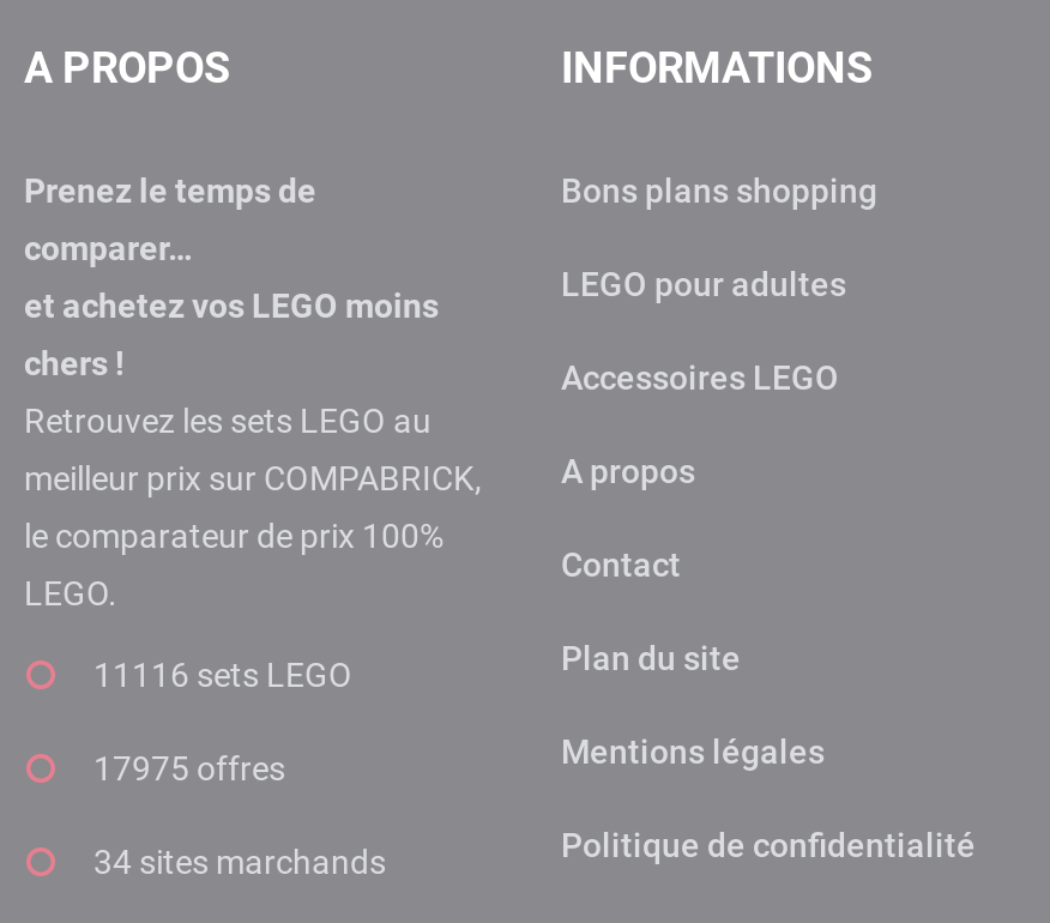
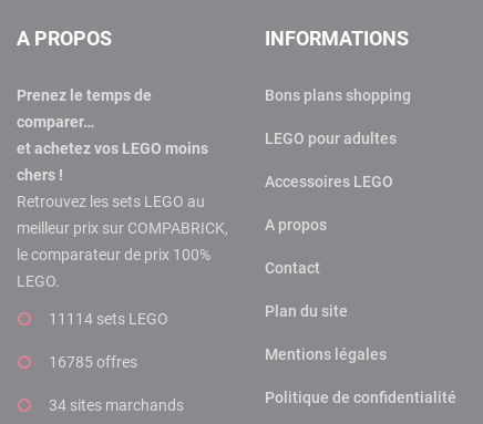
- 11116 sets LEGO
+ 11114 sets LEGO

- 17975 offres
+ 16785 offres
